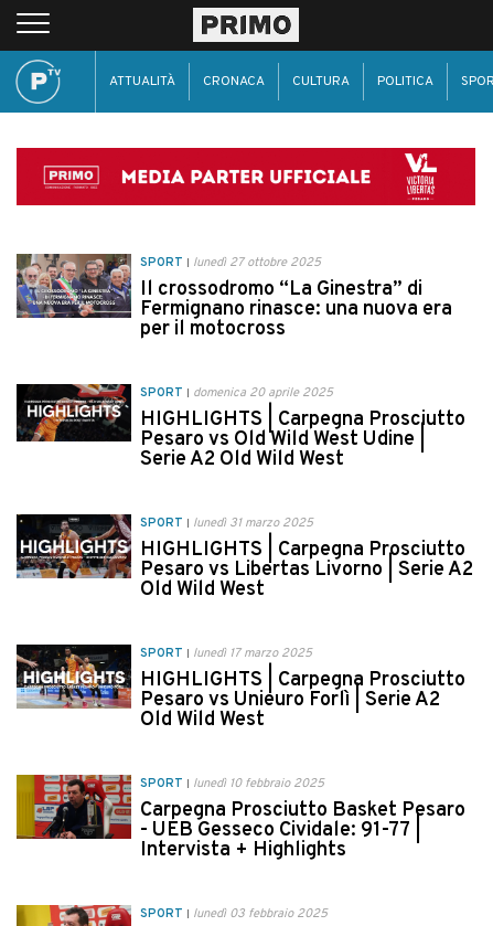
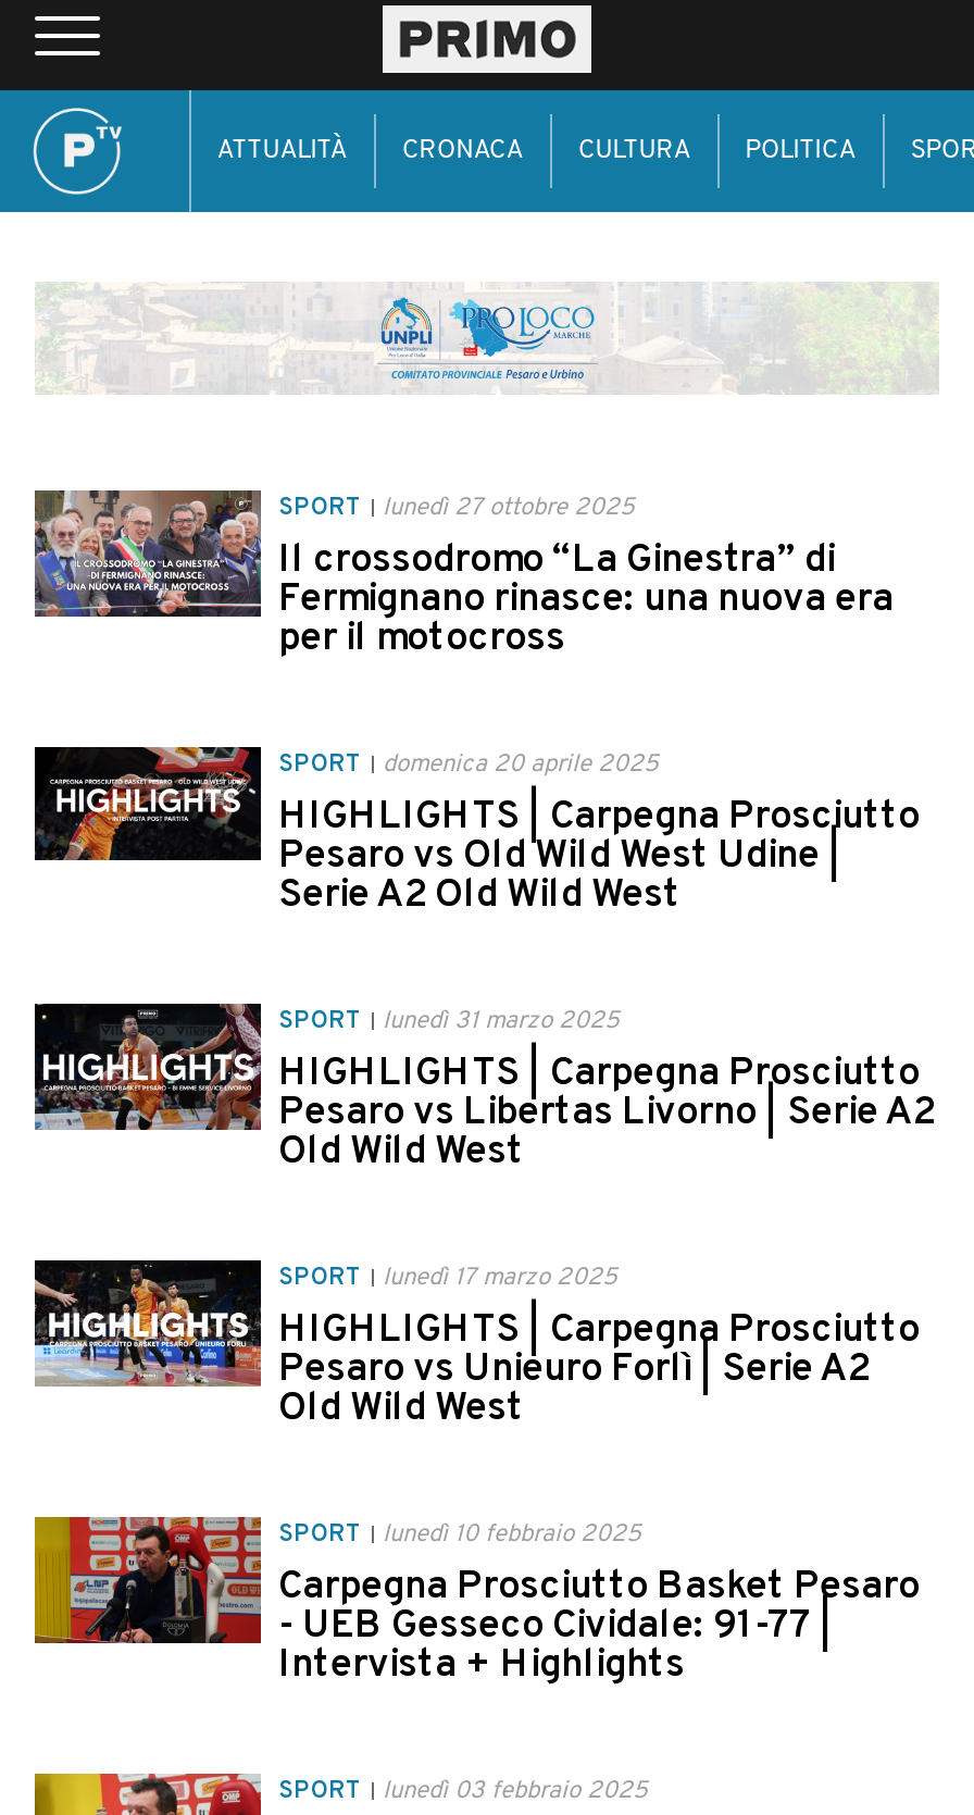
- [image]
+ [image]
